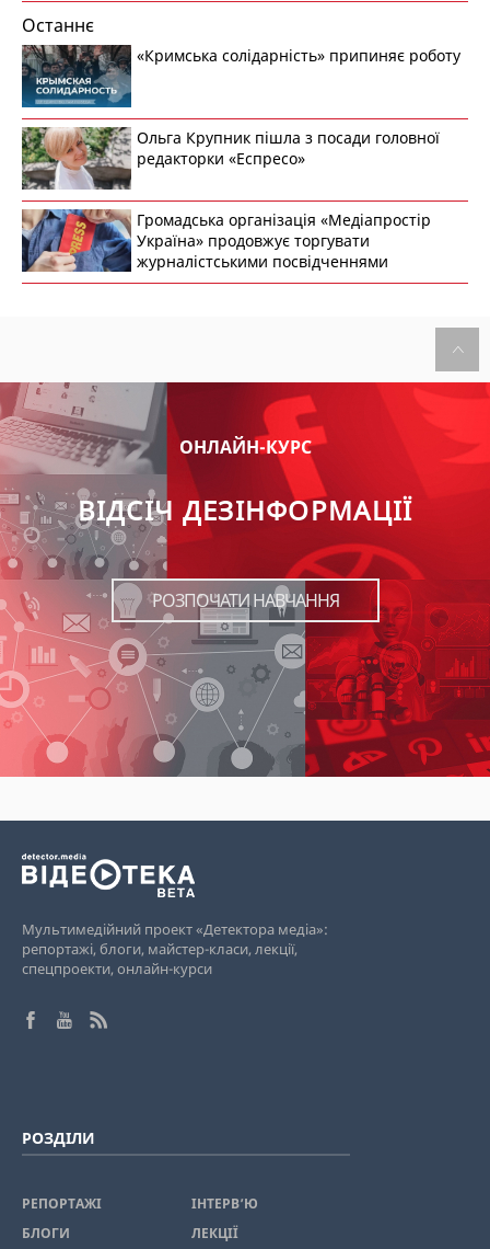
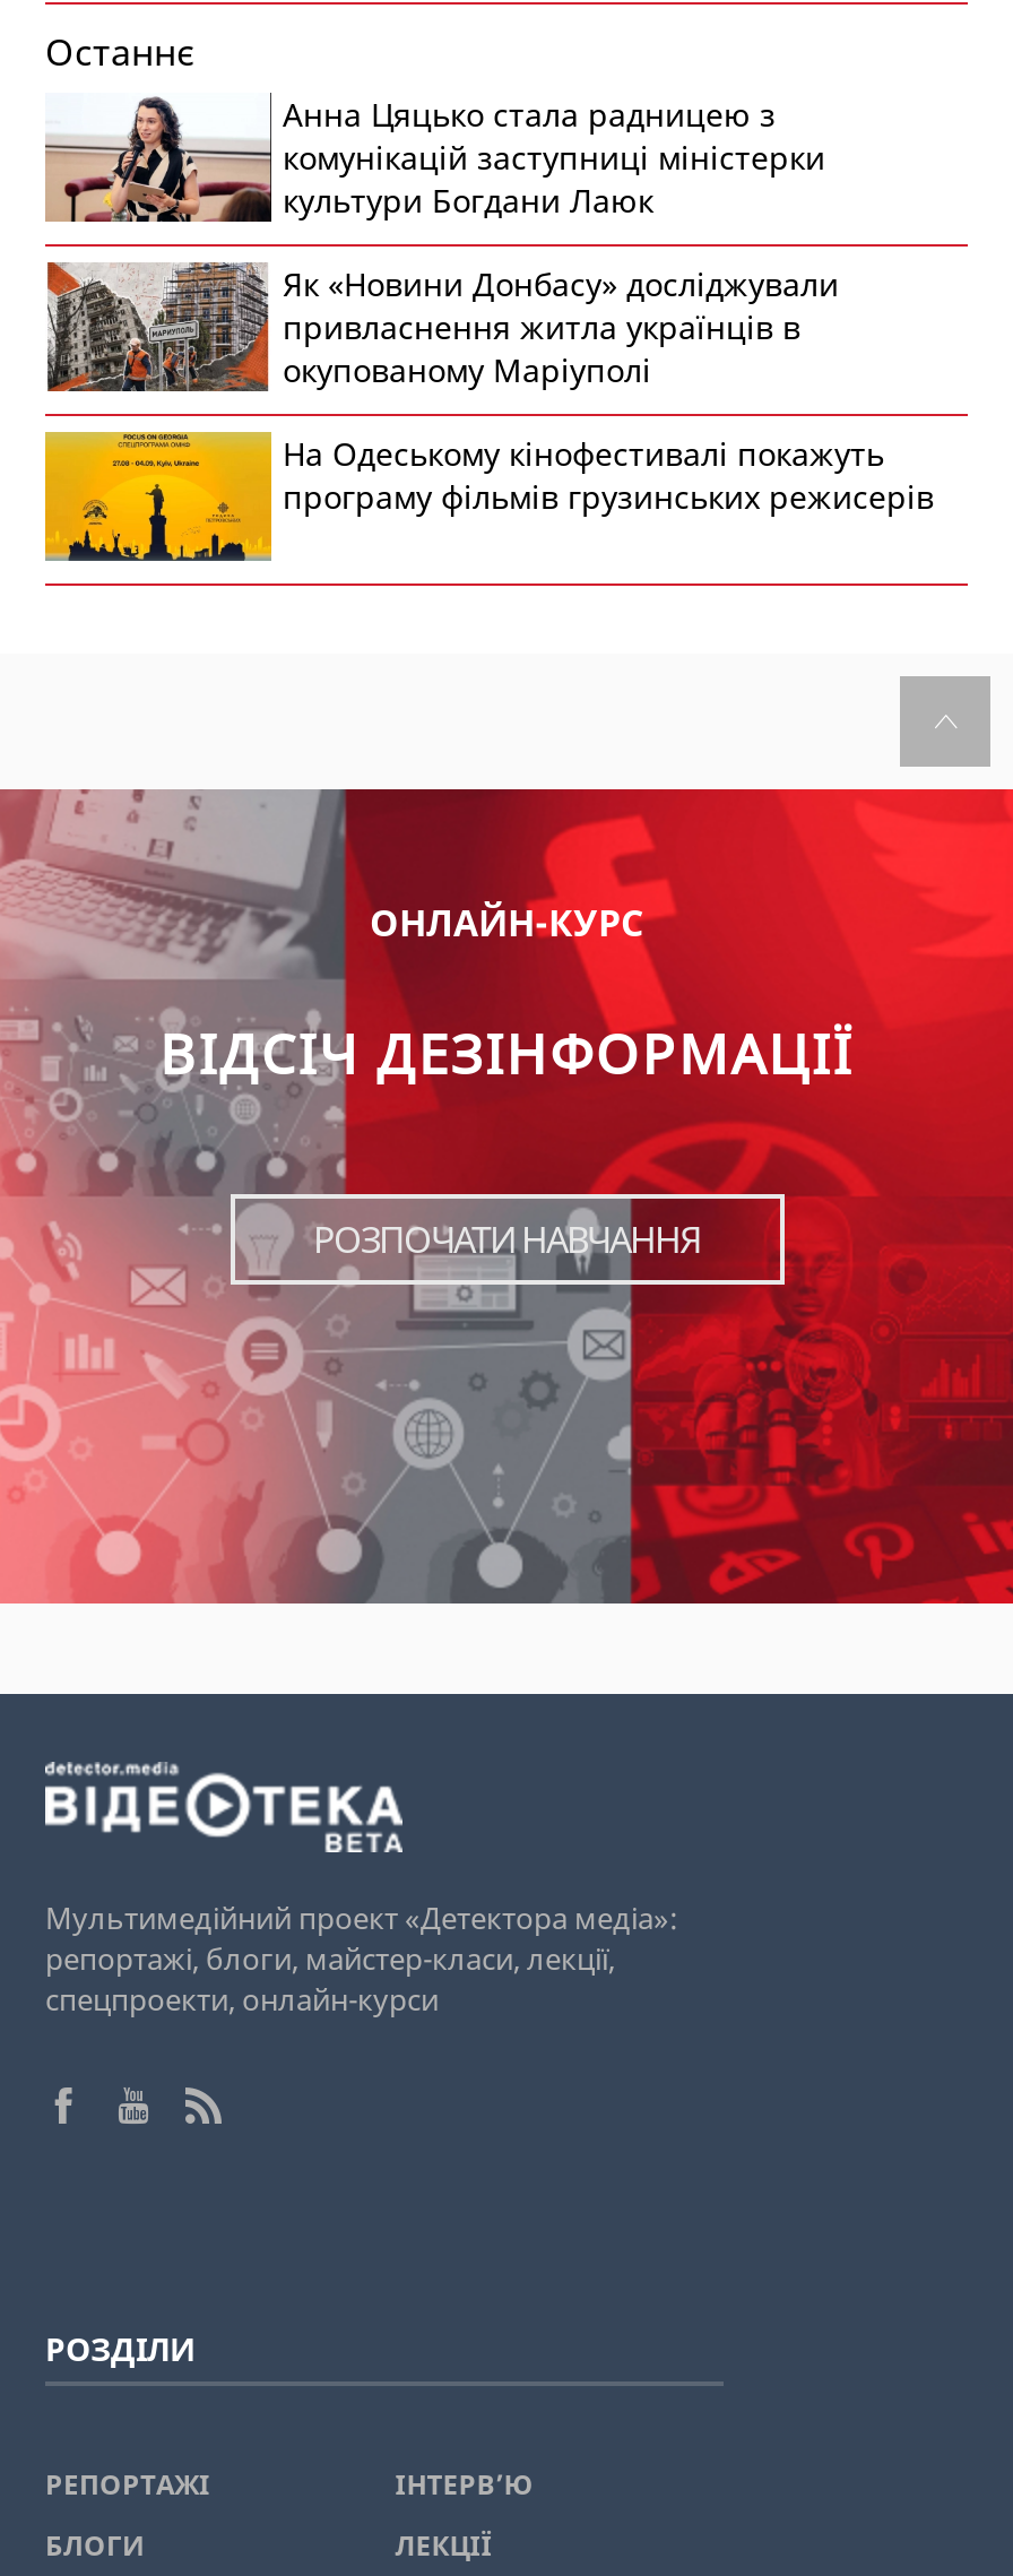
- [image]
- «Кримська солідарність» припиняє роботу
+ [image]
+ Анна Цяцько стала радницею з
+ комунікацій заступниці міністерки
+ культури Богдани Лаюк

- [image]
- Ольга Крупник пішла з посади головної
- редакторки «Еспресо»
+ [image]
+ Як «Новини Донбасу» досліджували
+ привласнення житла українців в
+ окупованому Маріуполі

- [image]
- Громадська організація «Медіапростір
- Україна» продовжує торгувати
- журналістськими посвідченнями
+ [image]
+ На Одеському кінофестивалі покажуть
+ програму фільмів грузинських режисерів
